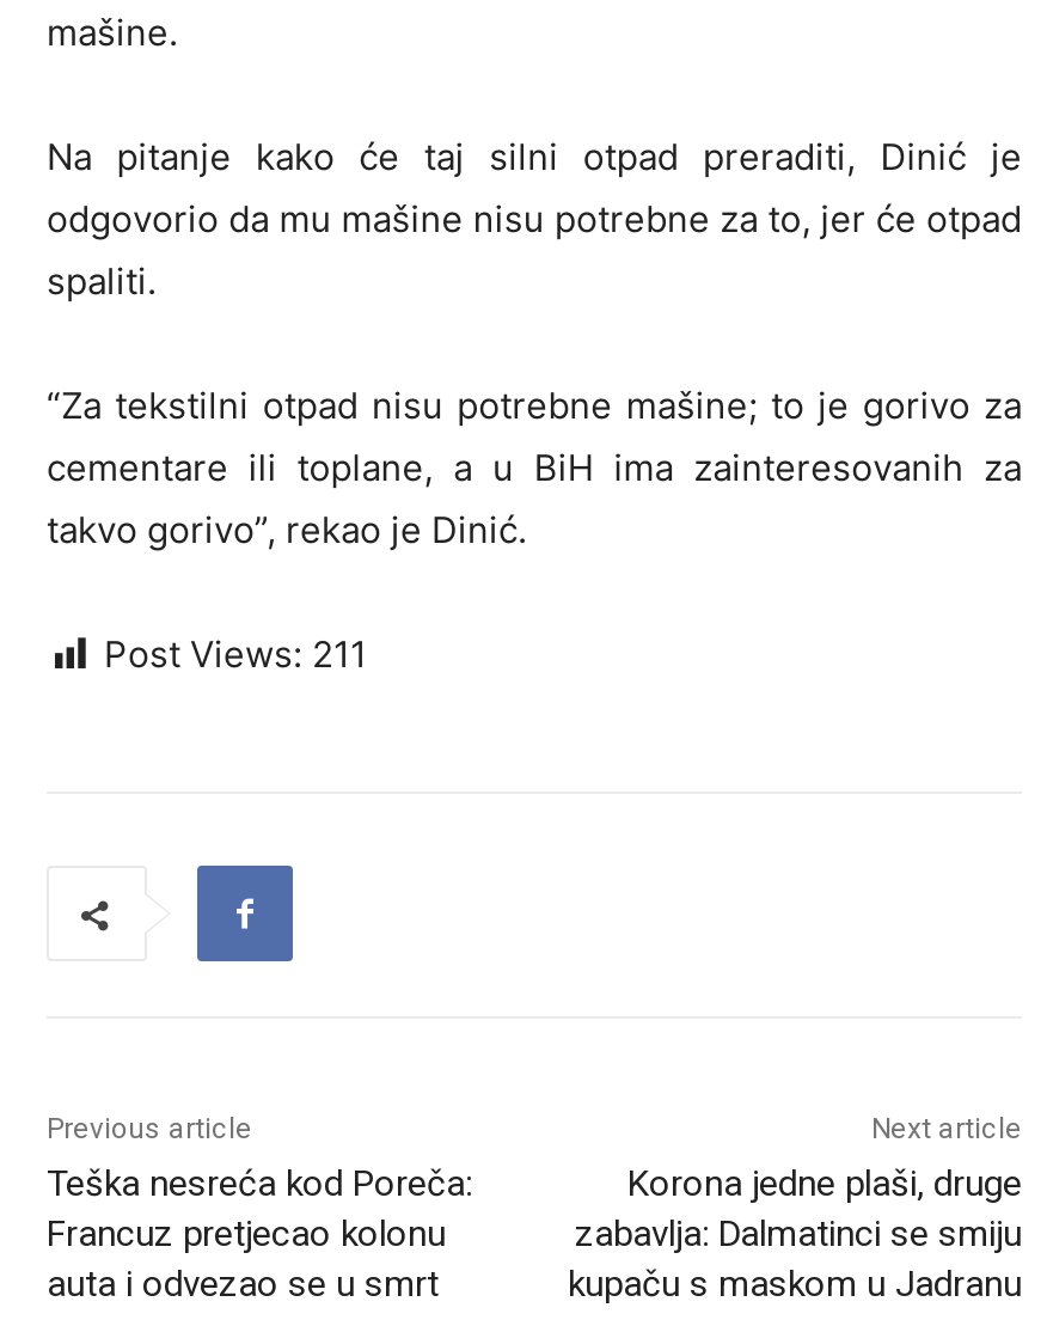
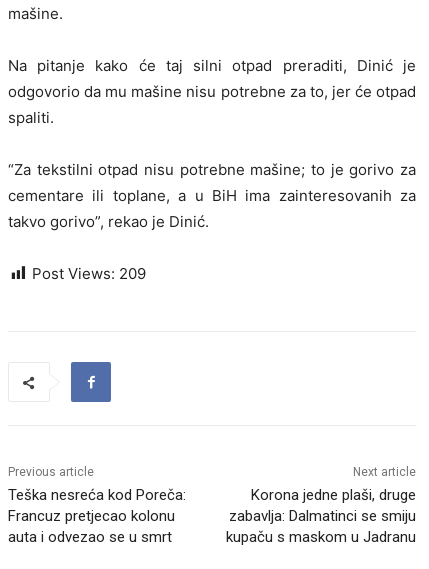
- Post Views: 211
+ Post Views: 209
